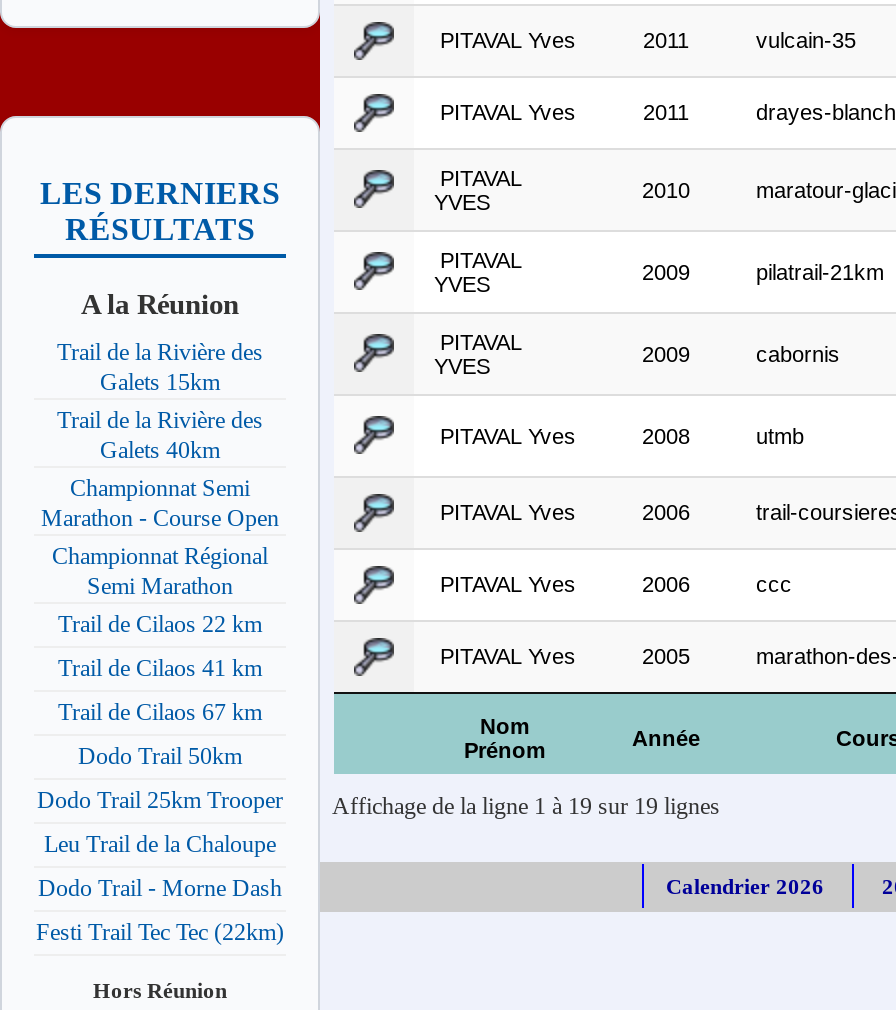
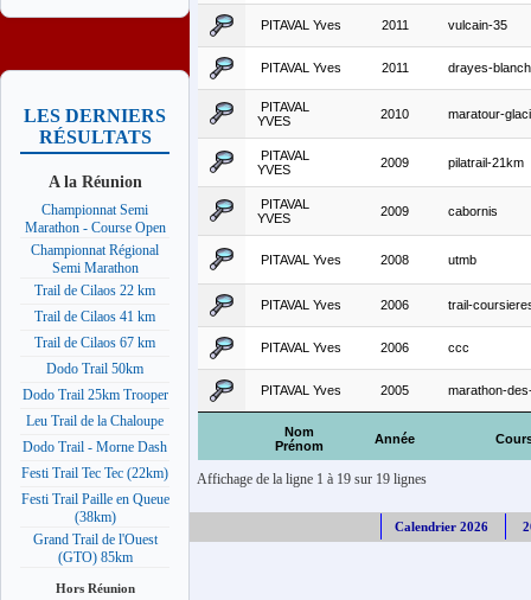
- Trail de la Rivière des
- Galets 15km
- Trail de la Rivière des
- Galets 40km

moved up: Championnat Semi | Marathon - Course Open | Championnat Régional | ... | Dodo Trail - Morne Dash | Festi Trail Tec Tec (22km)

+ Festi Trail Paille en Queue
+ (38km)
+ Grand Trail de l'Ouest
+ (GTO) 85km
